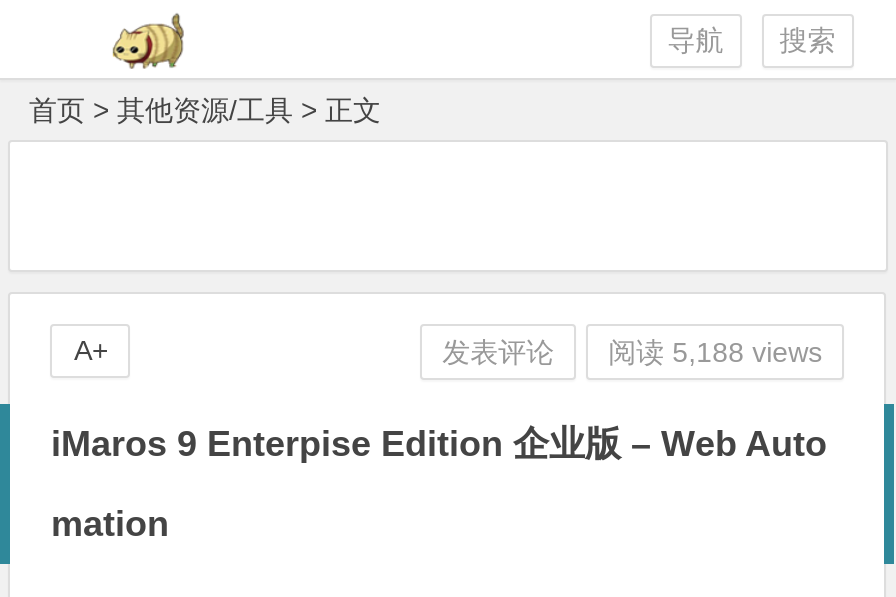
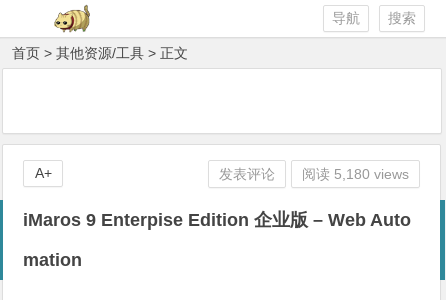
- 发表评论 阅读 5,188 views
+ 发表评论 阅读 5,180 views
